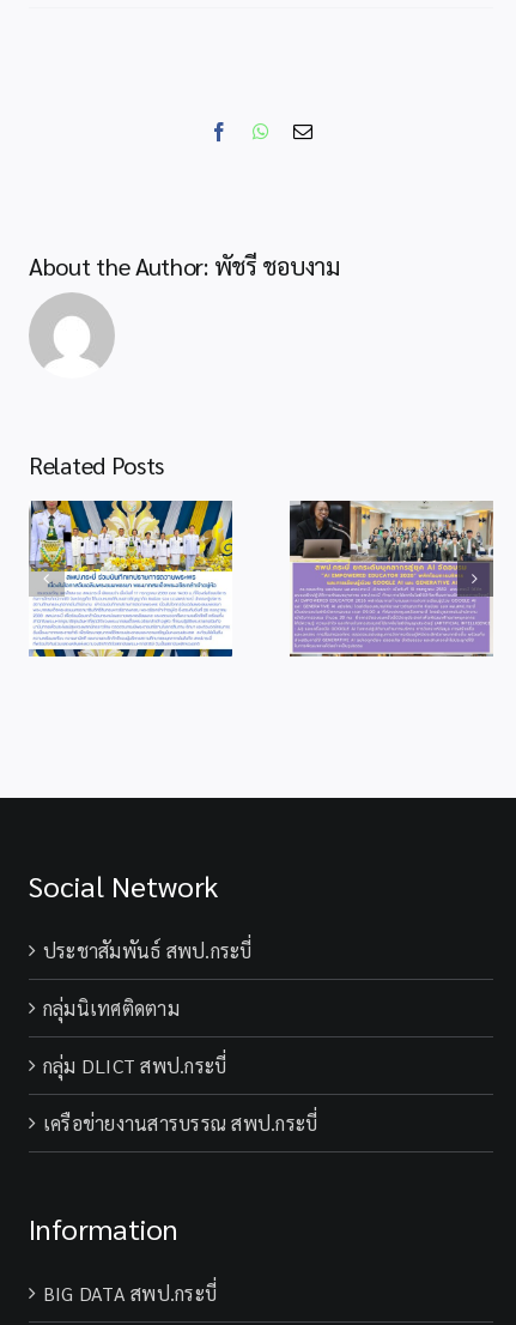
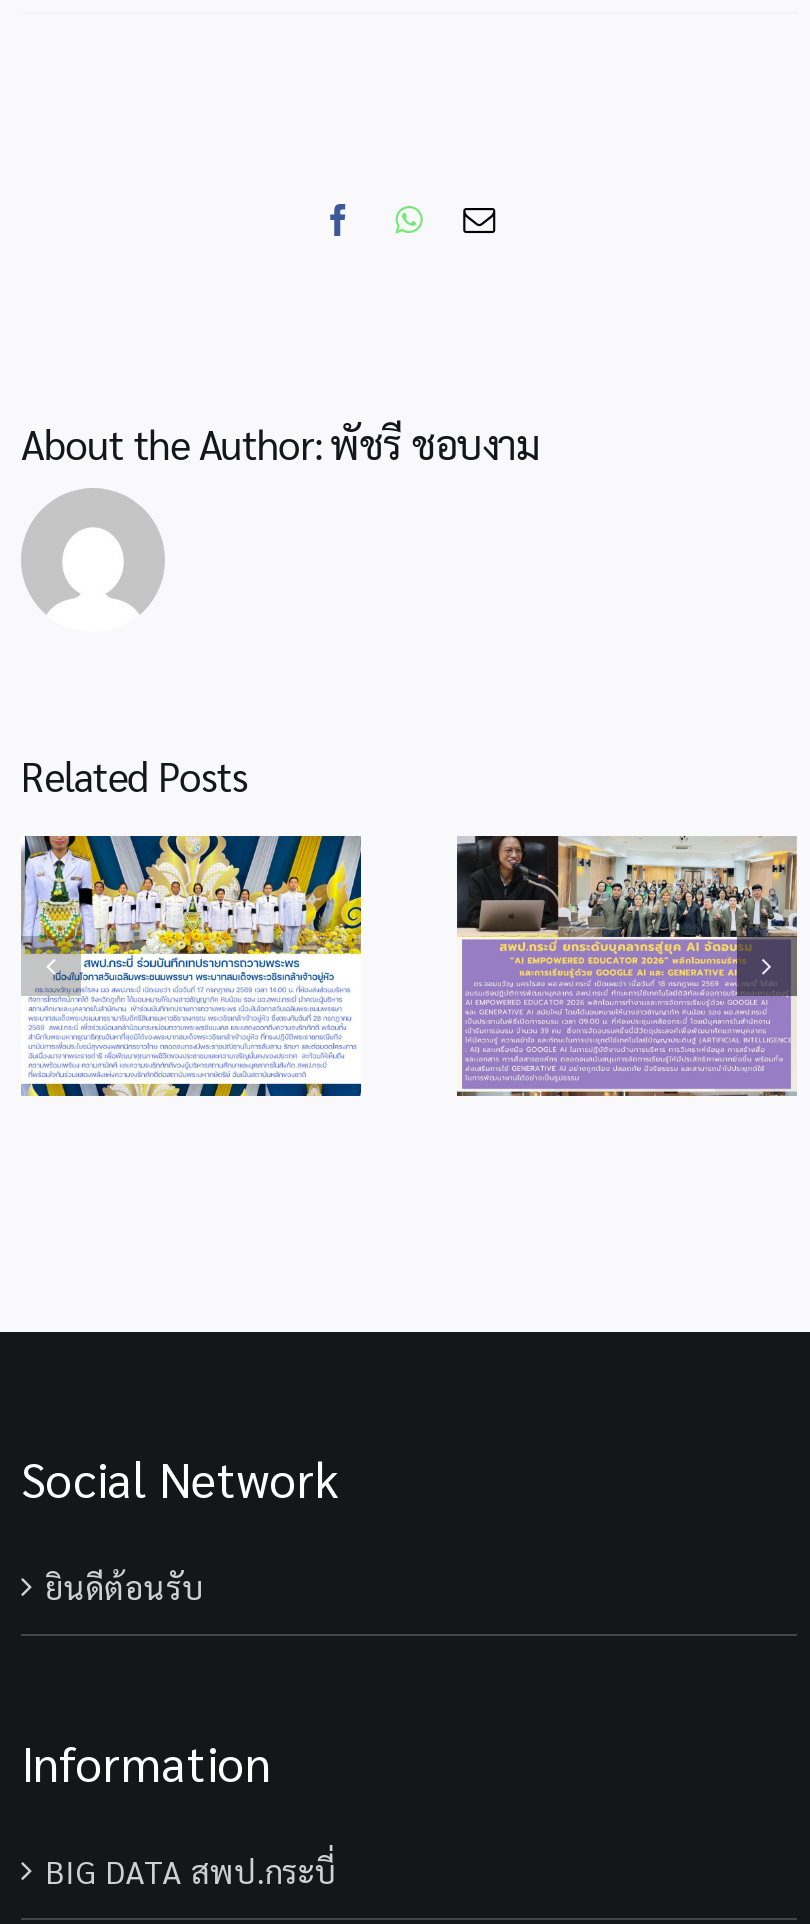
- ประชาสัมพันธ์ สพป.กระบี่
- กลุ่มนิเทศติดตาม
- กลุ่ม DLICT สพป.กระบี่
- เครือข่ายงานสารบรรณ สพป.กระบี่
+ ยินดีต้อนรับ
